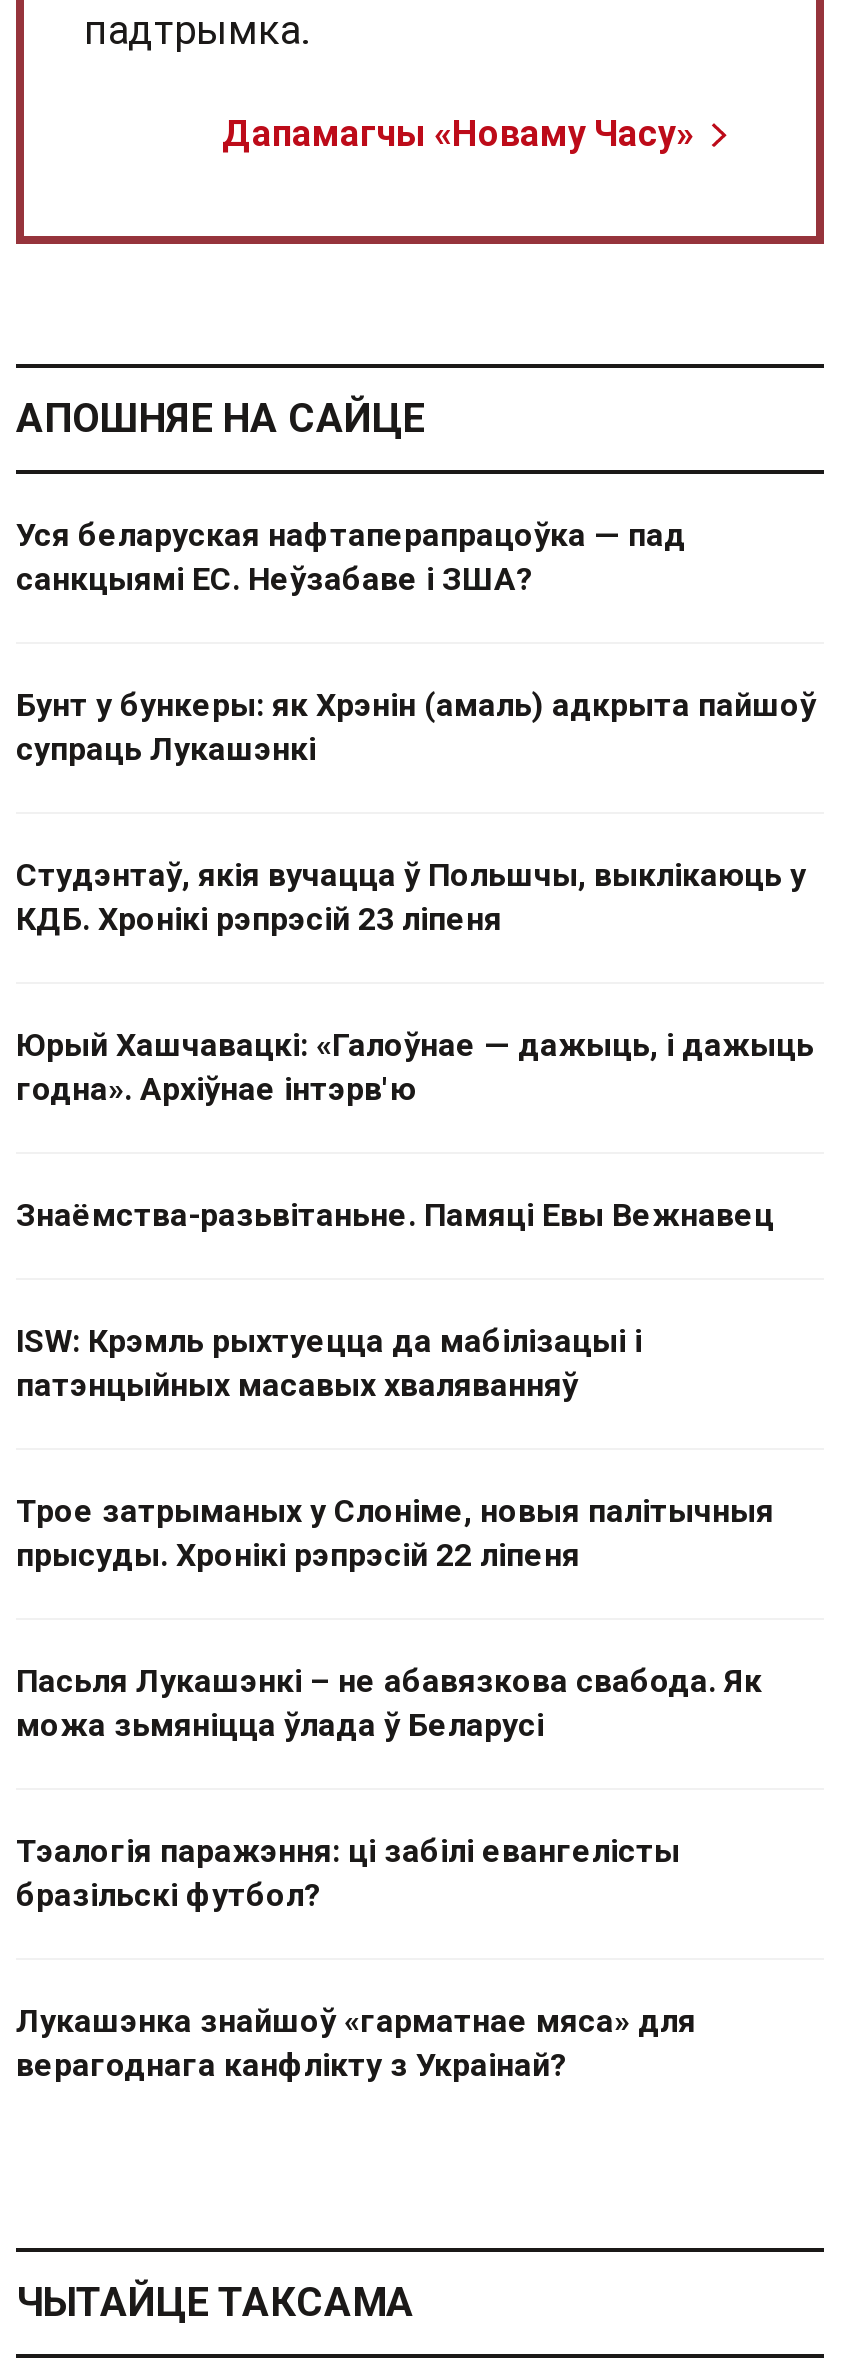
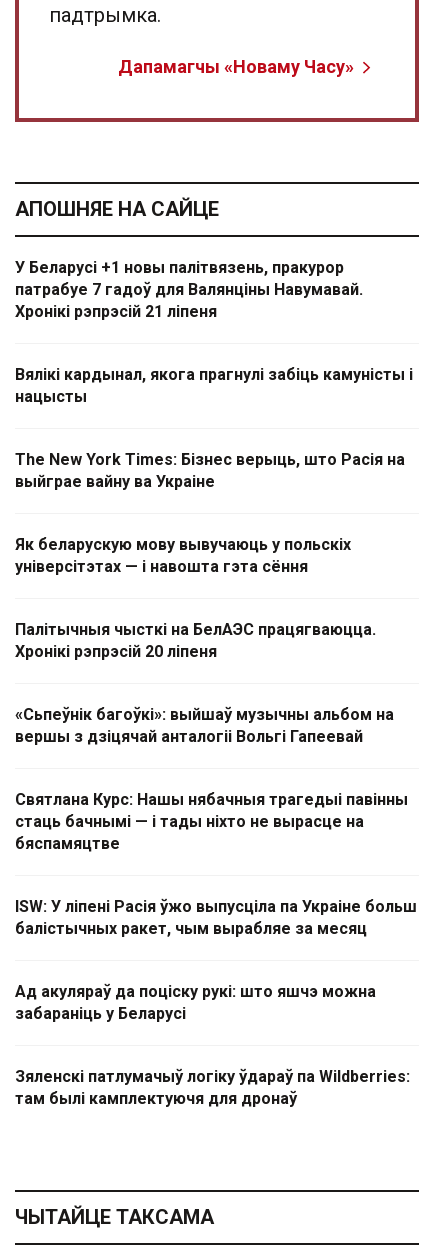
- Уся беларуская нафтаперапрацоўка — пад
- санкцыямі ЕС. Неўзабаве і ЗША?
+ У Беларусі +1 новы палітвязень, пракурор
+ патрабуе 7 гадоў для Валянціны Навумавай.
+ Хронікі рэпрэсій 21 ліпеня

- Бунт у бункеры: як Хрэнін (амаль) адкрыта пайшоў
- супраць Лукашэнкі
+ Вялікі кардынал, якога прагнулі забіць камуністы і
+ нацысты

- Студэнтаў, якія вучацца ў Польшчы, выклікаюць у
- КДБ. Хронікі рэпрэсій 23 ліпеня
+ The New York Times: Бізнес верыць, што Расія на
+ выйграе вайну ва Украіне

- Юрый Хашчавацкі: «Галоўнае — дажыць, і дажыць
- годна». Архіўнае інтэрв'ю
+ Як беларускую мову вывучаюць у польскіх
+ універсітэтах — і навошта гэта сёння

- Знаёмства-разьвітаньне. Памяці Евы Вежнавец
+ Палітычныя чысткі на БелАЭС працягваюцца.
+ Хронікі рэпрэсій 20 ліпеня

- ISW: Крэмль рыхтуецца да мабілізацыі і
- патэнцыйных масавых хваляванняў
+ «Сьпеўнік багоўкі»: выйшаў музычны альбом на
+ вершы з дзіцячай анталогіі Вольгі Гапеевай

- Трое затрыманых у Слоніме, новыя палітычныя
- прысуды. Хронікі рэпрэсій 22 ліпеня
+ Святлана Курс: Нашы нябачныя трагедыі павінны
+ стаць бачнымі — і тады ніхто не вырасце на
+ бяспамяцтве

- Пасьля Лукашэнкі – не абавязкова свабода. Як
- можа зьмяніцца ўлада ў Беларусі
+ ISW: У ліпені Расія ўжо выпусціла па Украіне больш
+ балістычных ракет, чым вырабляе за месяц

- Тэалогія паражэння: ці забілі евангелісты
- бразільскі футбол?
+ Ад акуляраў да поціску рукі: што яшчэ можна
+ забараніць у Беларусі

- Лукашэнка знайшоў «гарматнае мяса» для
- верагоднага канфлікту з Украінай?
+ Зяленскі патлумачыў логіку ўдараў па Wildberries:
+ там былі камплектуючя для дронаў
